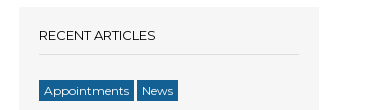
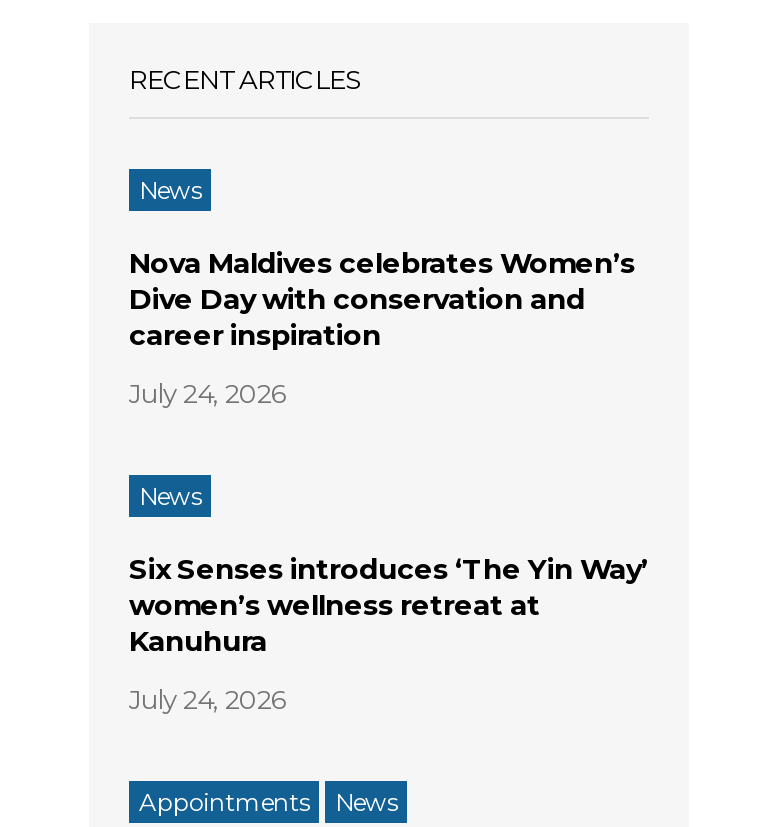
+ News
+ Nova Maldives celebrates Women’s
+ Dive Day with conservation and
+ career inspiration
+ July 24, 2026
+ News
+ Six Senses introduces ‘The Yin Way’
+ women’s wellness retreat at
+ Kanuhura
+ July 24, 2026
